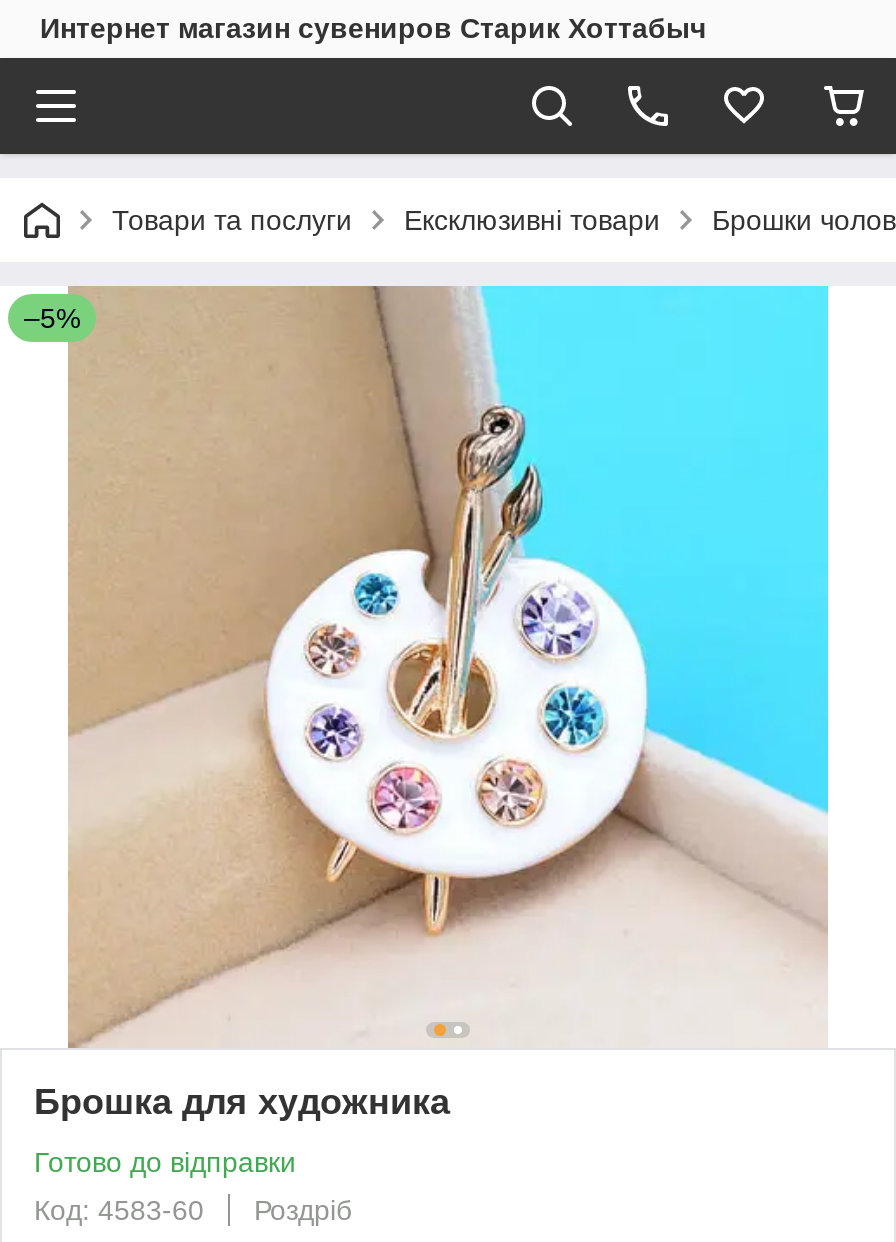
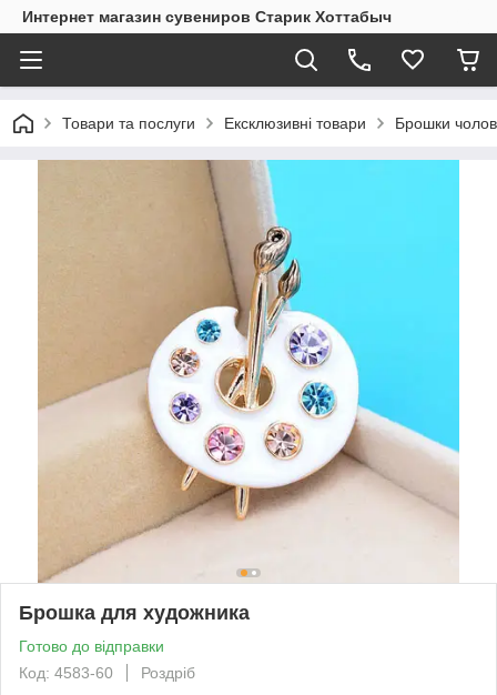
- –5%
